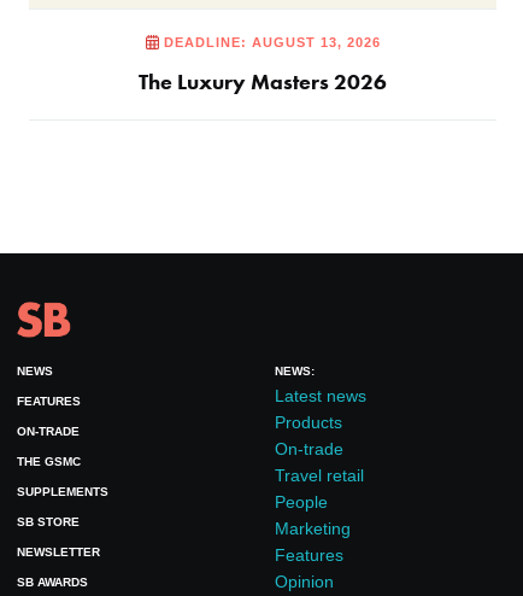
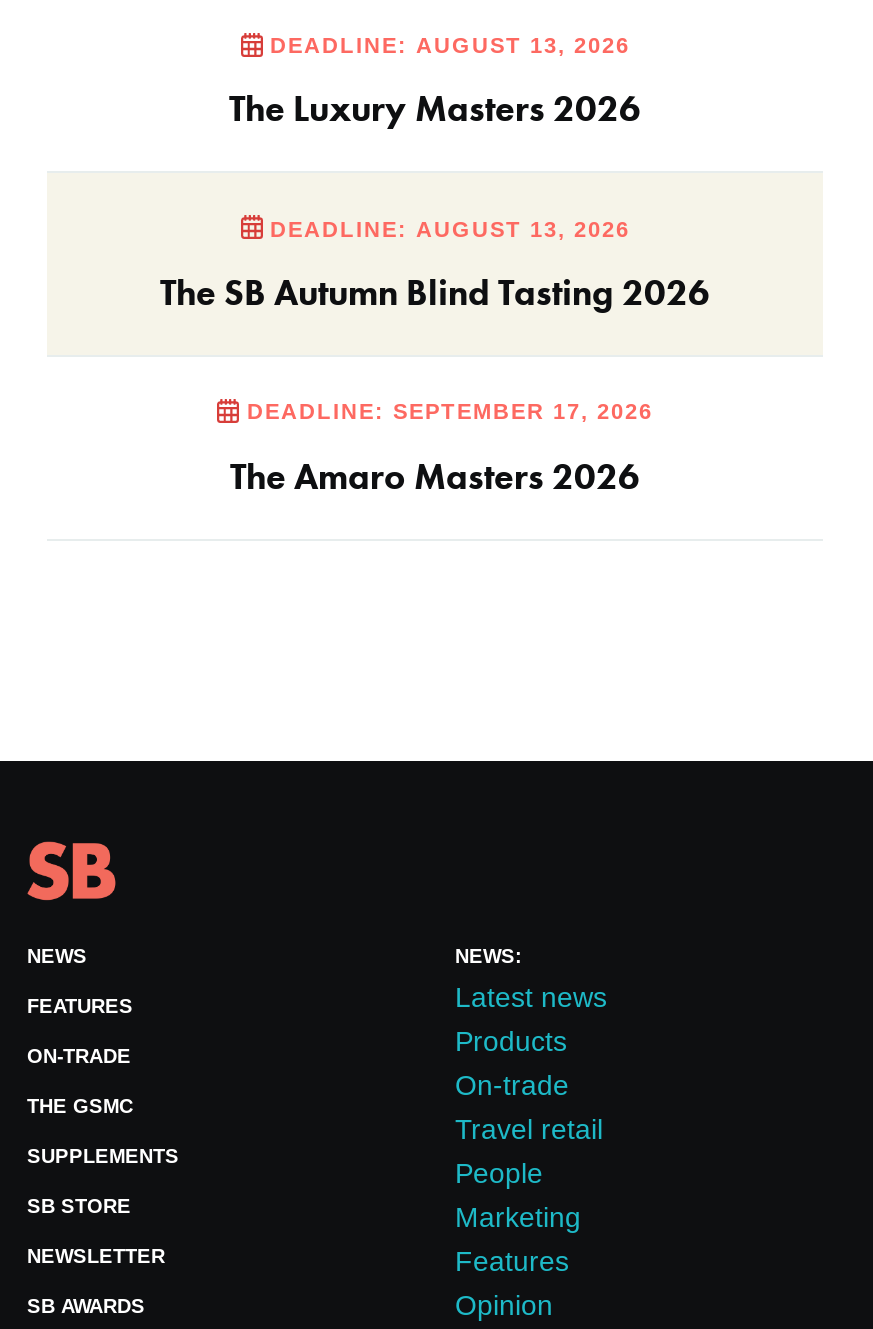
+ DEADLINE: AUGUST 13, 2026
+ The SB Autumn Blind Tasting 2026
+ DEADLINE: SEPTEMBER 17, 2026
+ The Amaro Masters 2026
